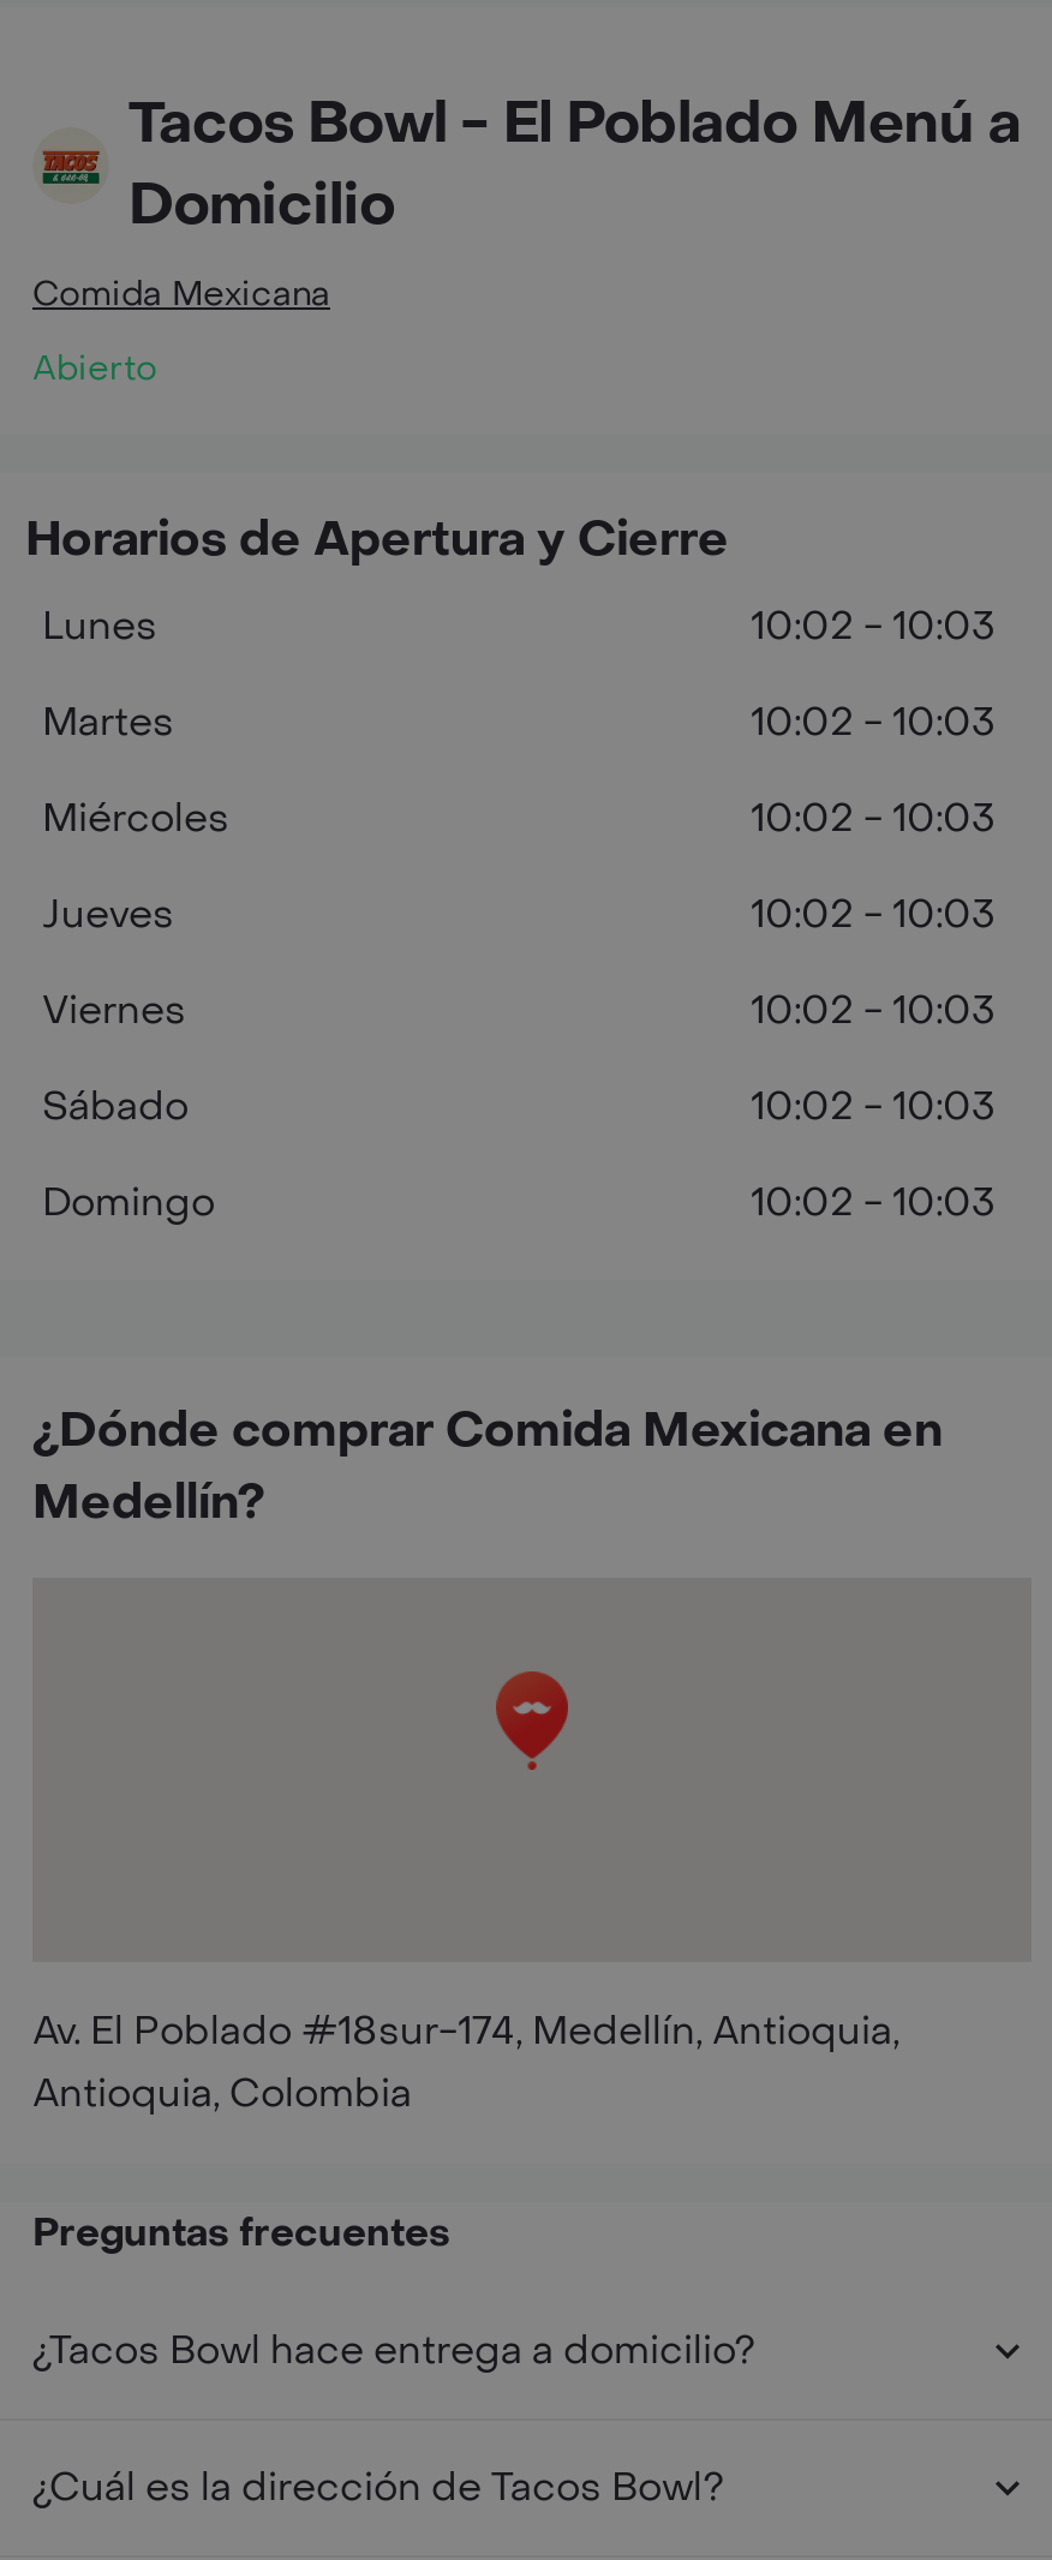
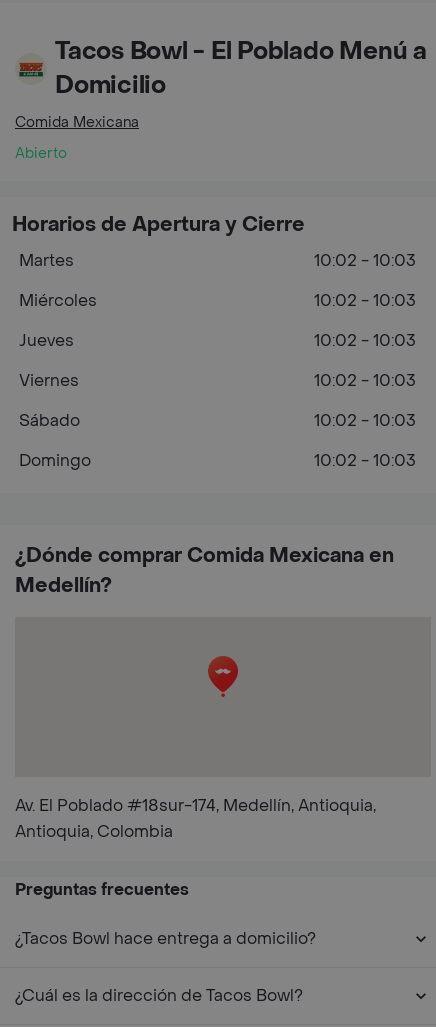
- Lunes
- 10:02 - 10:03
